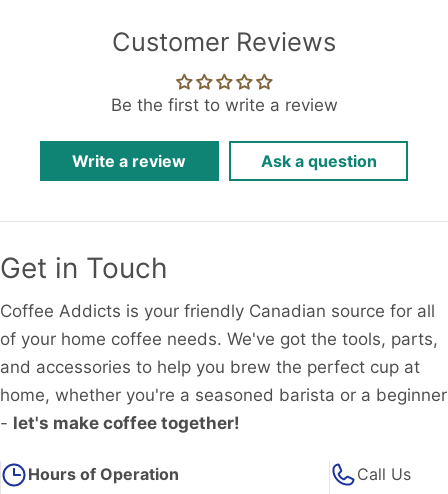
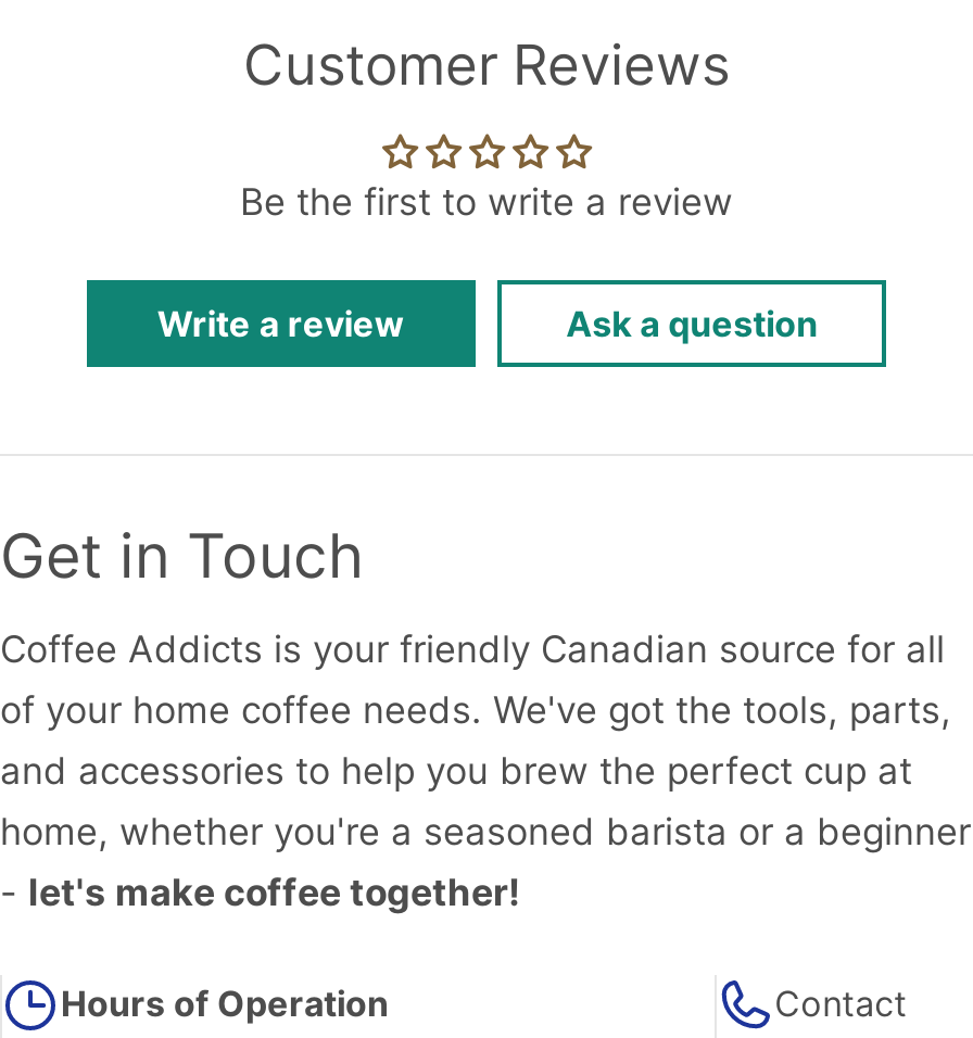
- Call Us
+ Contact
